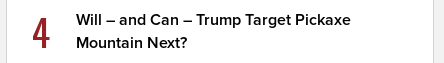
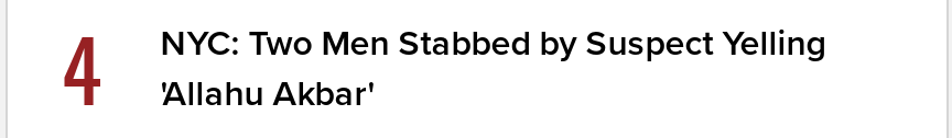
- Will – and Can – Trump Target Pickaxe
- Mountain Next?
+ NYC: Two Men Stabbed by Suspect Yelling
+ 'Allahu Akbar'
